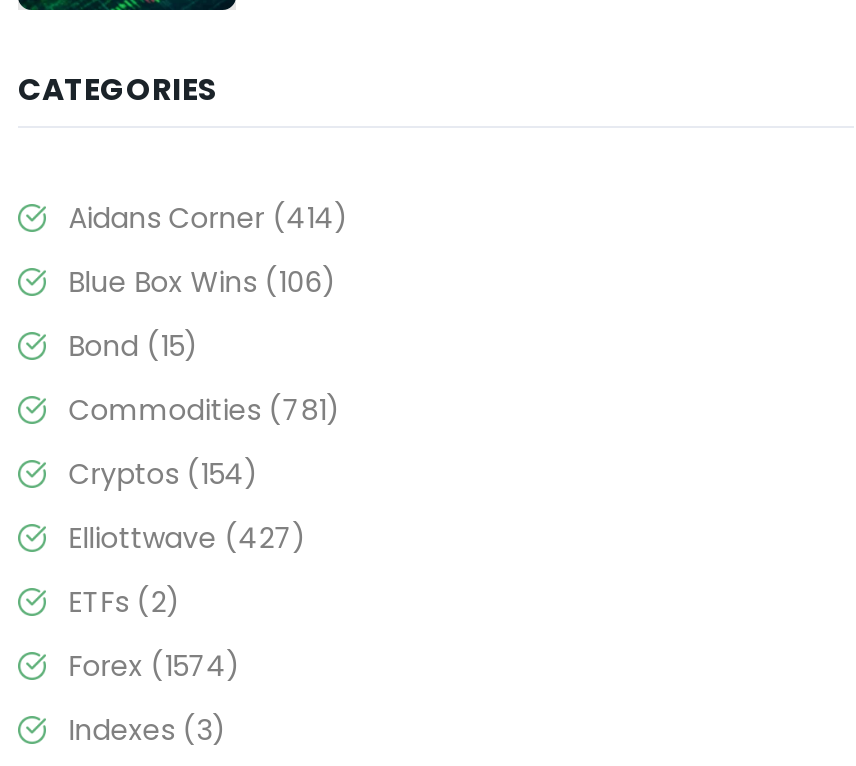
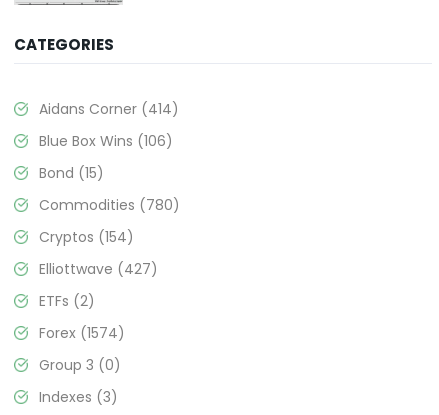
- Commodities (781)
+ Commodities (780)

+ Group 3 (0)
